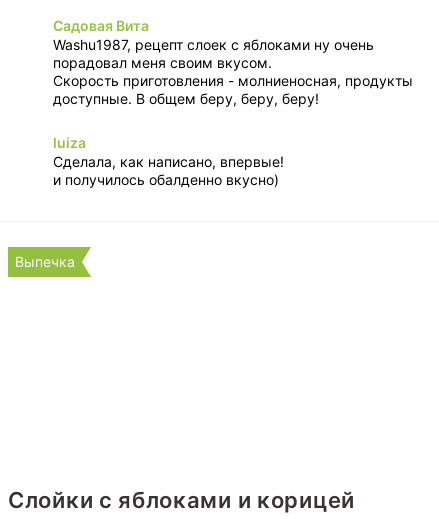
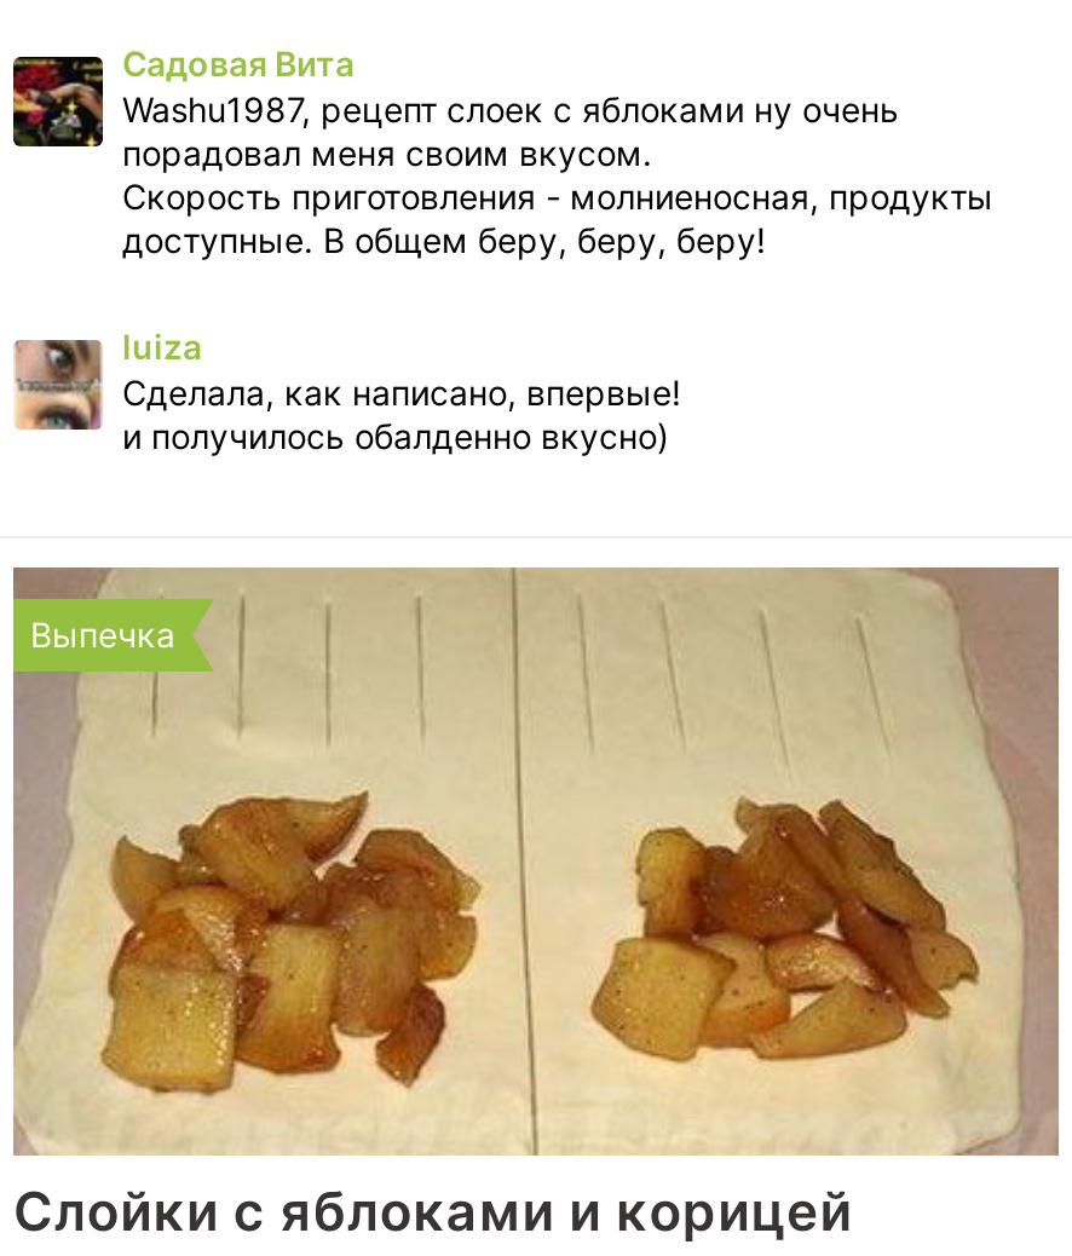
+ [image]

+ [image]

+ [image]
